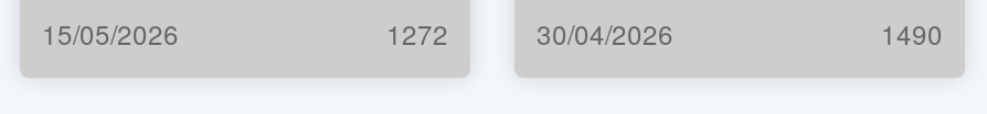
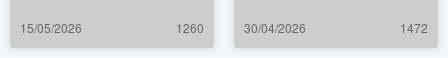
- 1272
+ 1260

- 1490
+ 1472
